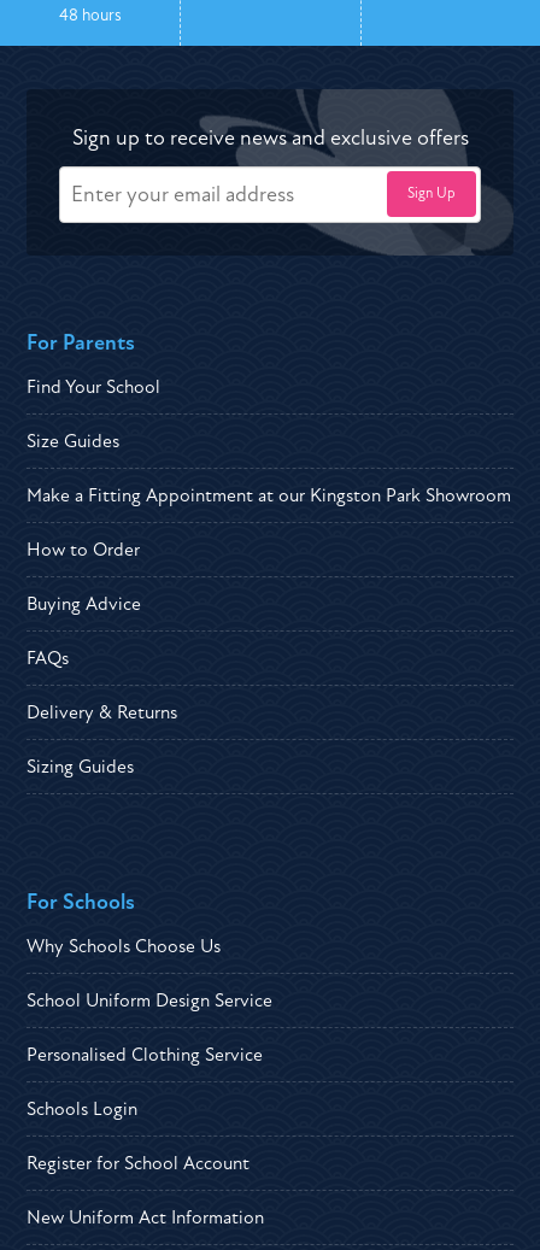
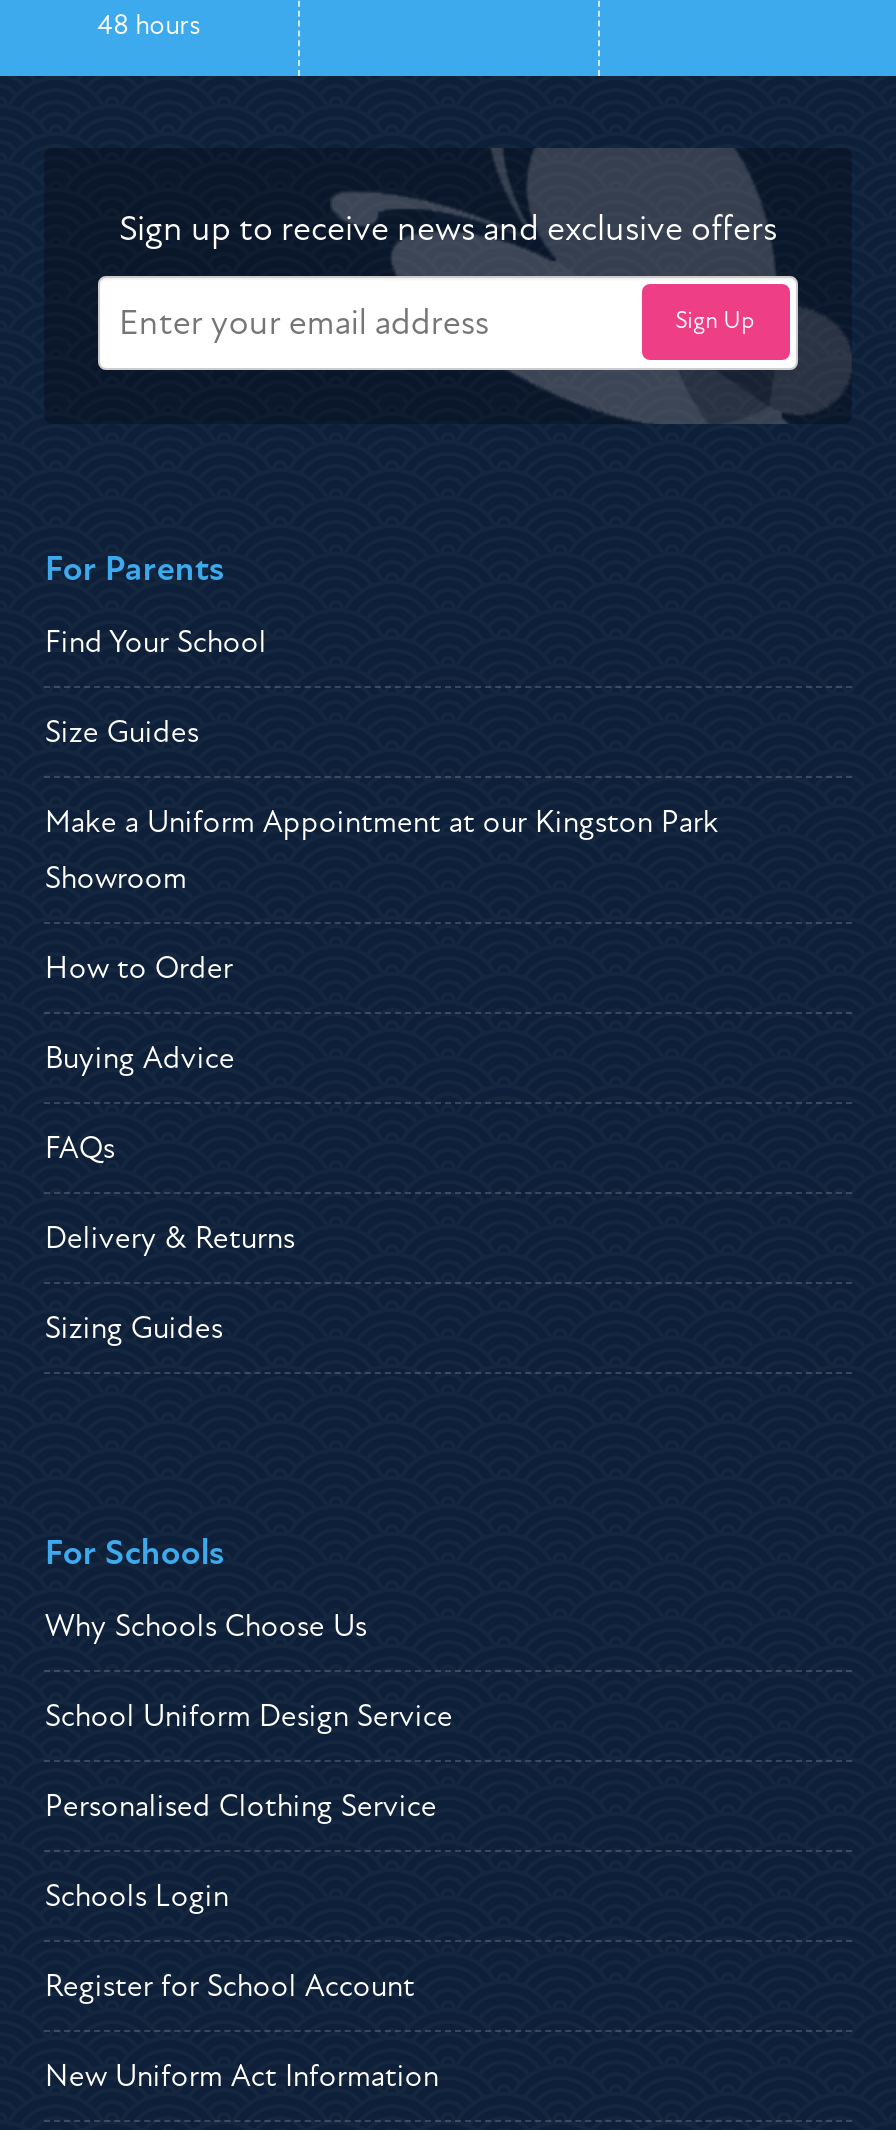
- Make a Fitting Appointment at our Kingston Park Showroom
+ Make a Uniform Appointment at our Kingston Park
+ Showroom
